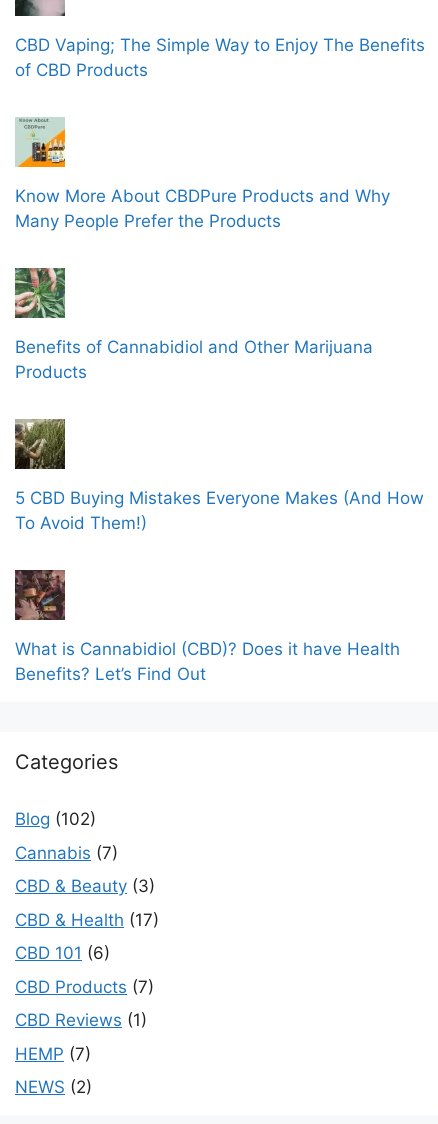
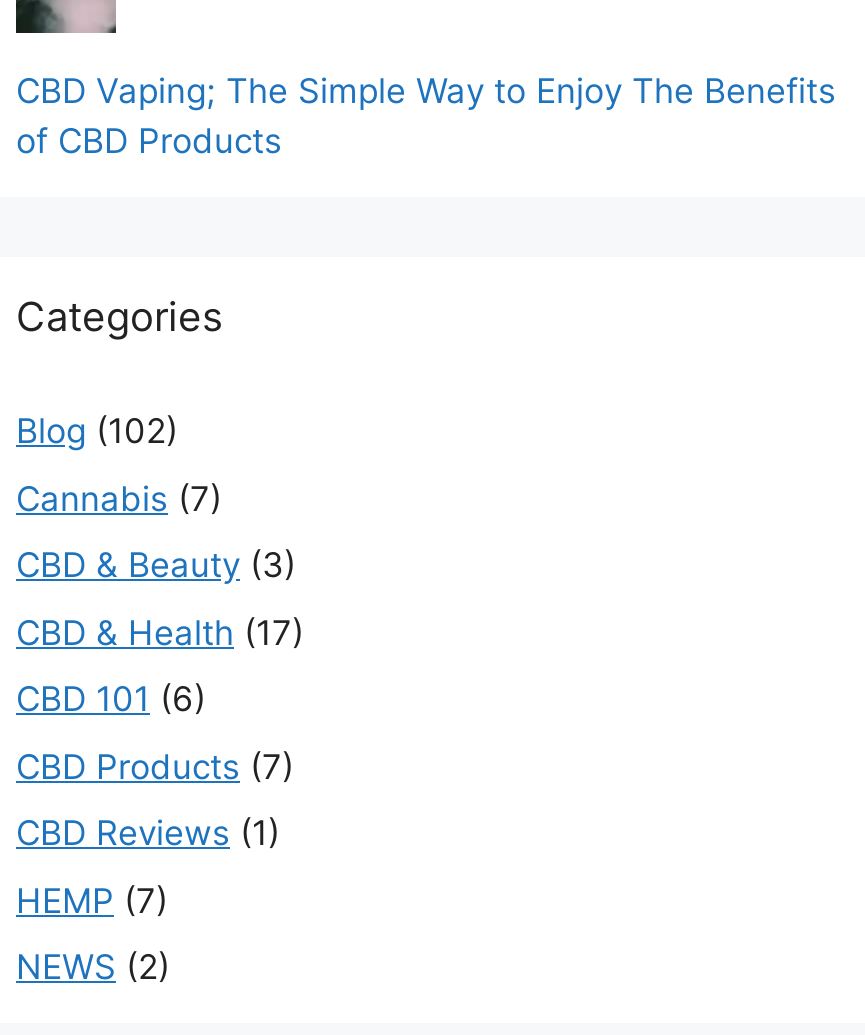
- [image]
- Know More About CBDPure Products and Why
- Many People Prefer the Products

- [image]
- Benefits of Cannabidiol and Other Marijuana
- Products

- [image]
- 5 CBD Buying Mistakes Everyone Makes (And How
- To Avoid Them!)

- [image]
- What is Cannabidiol (CBD)? Does it have Health
- Benefits? Let’s Find Out
